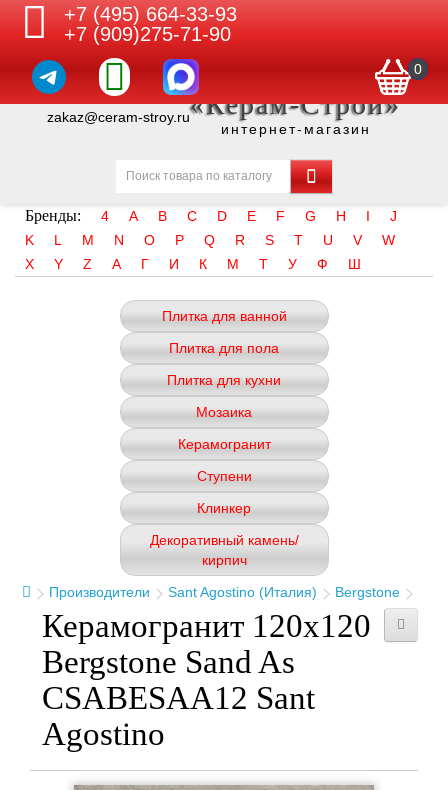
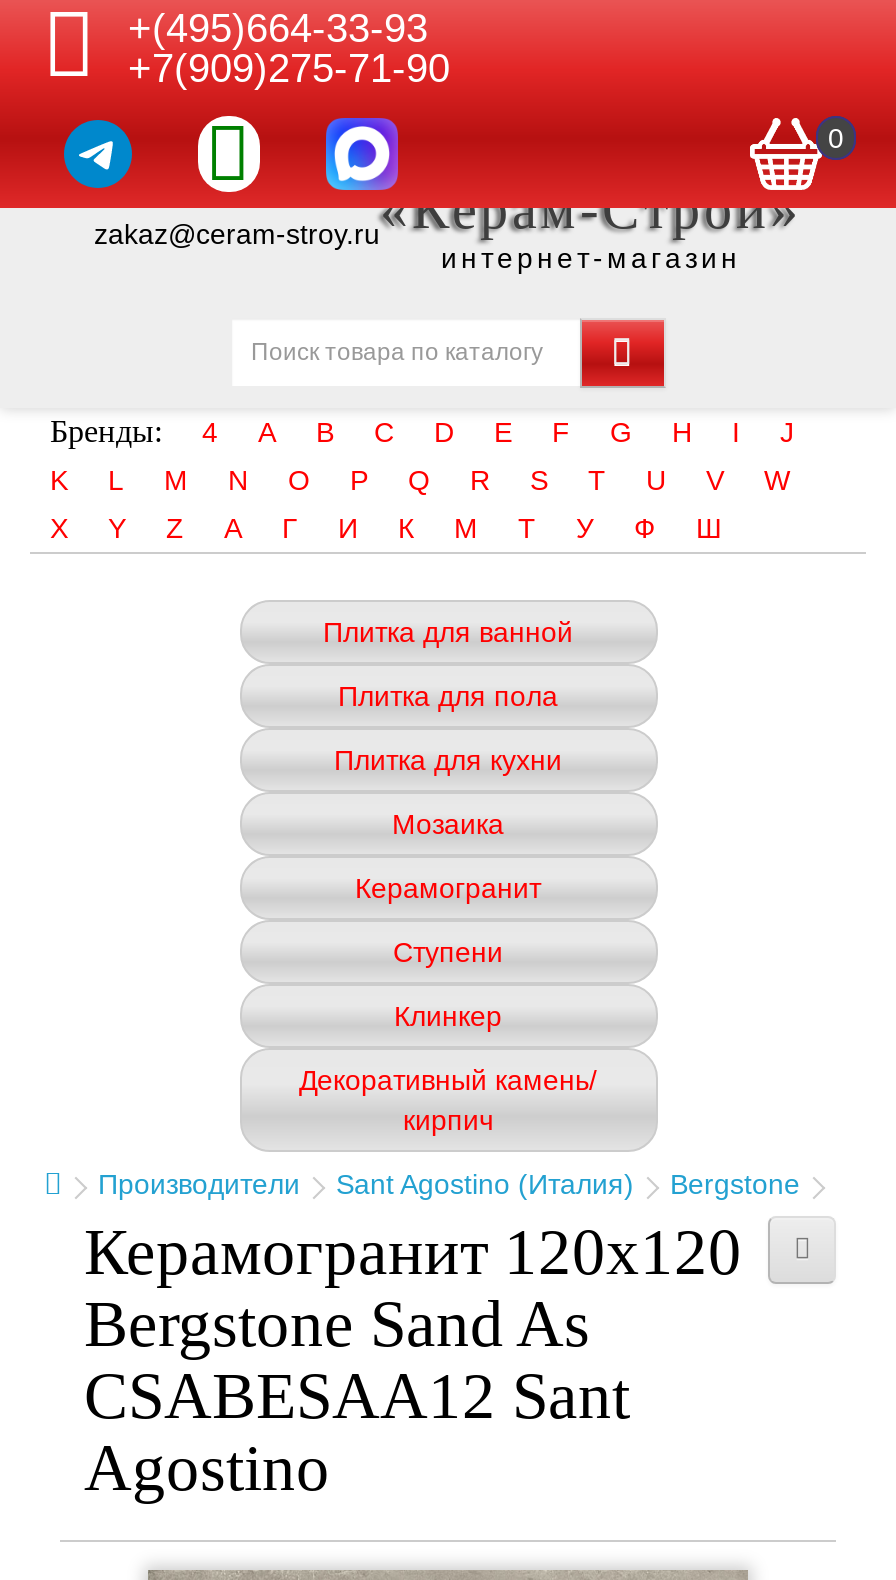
- +7 (495) 664-33-93
- +7 (909)275-71-90
+ +(495)664-33-93
+ +7(909)275-71-90
